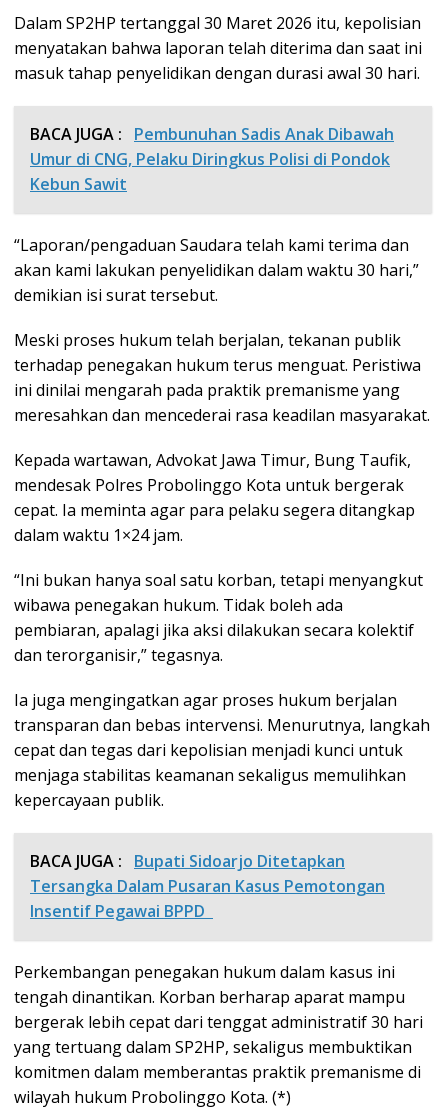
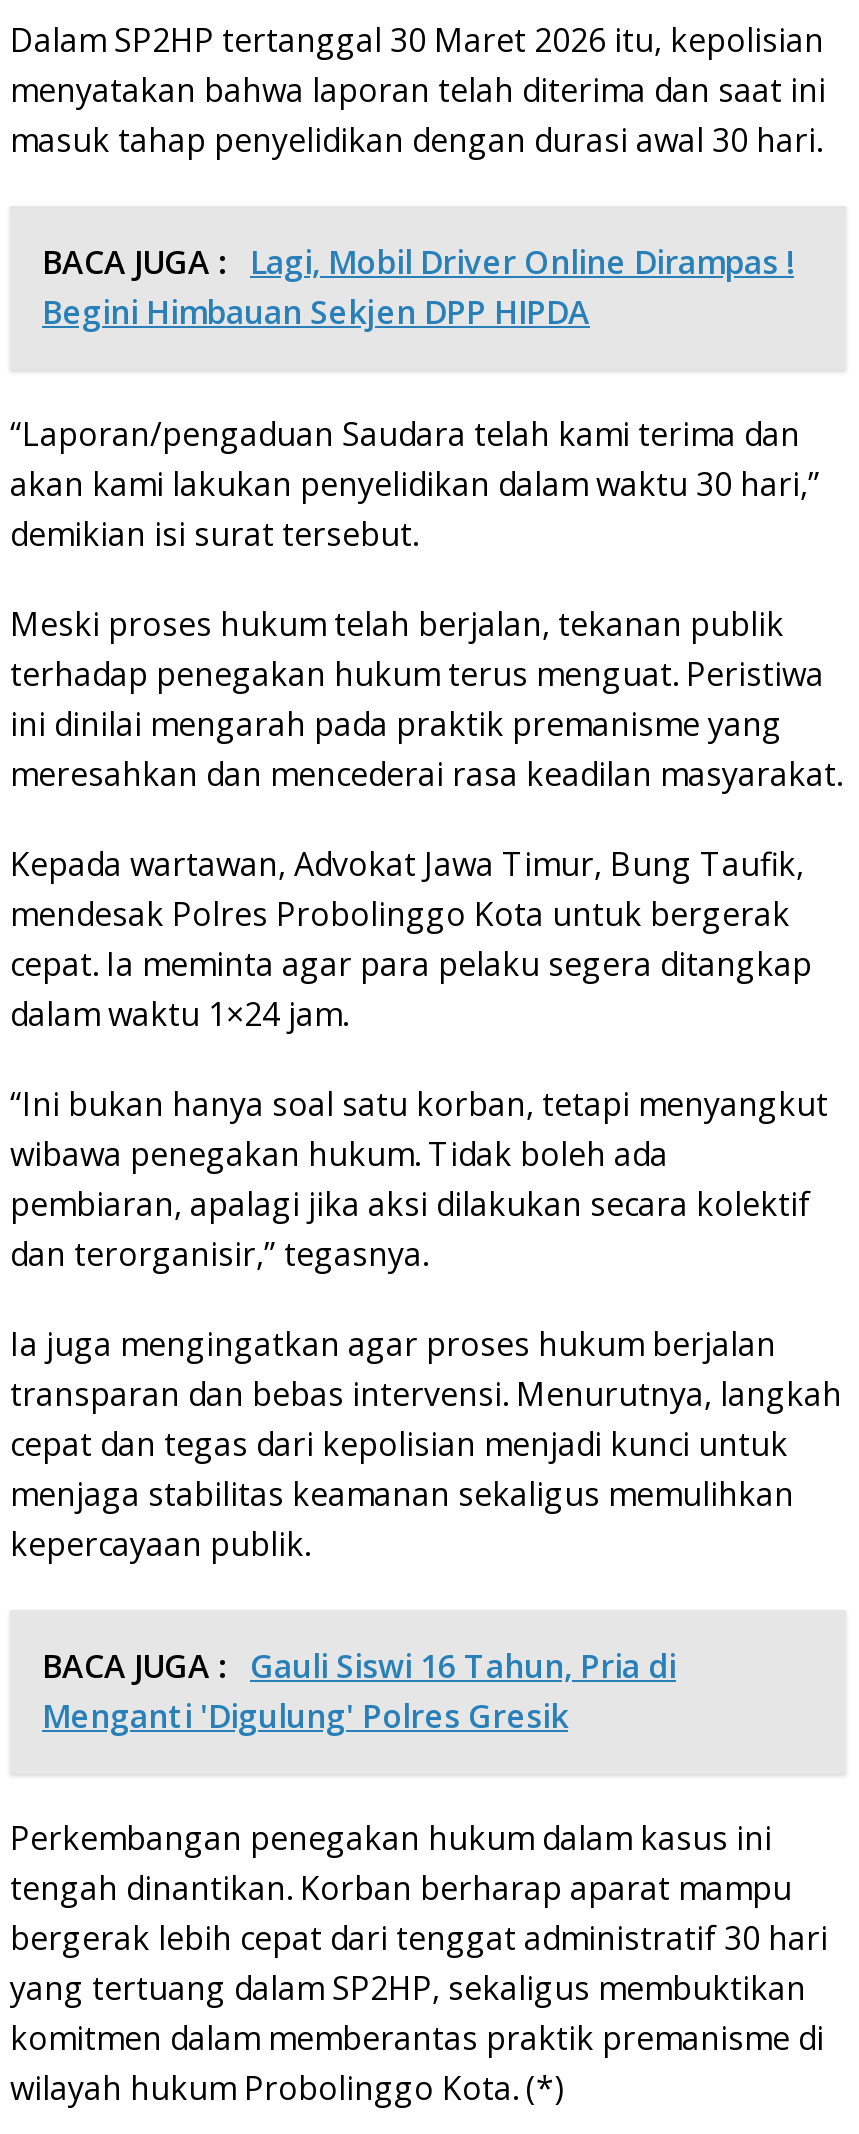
- BACA JUGA : Pembunuhan Sadis Anak Dibawah
- Umur di CNG, Pelaku Diringkus Polisi di Pondok
- Kebun Sawit
+ BACA JUGA : Lagi, Mobil Driver Online Dirampas !
+ Begini Himbauan Sekjen DPP HIPDA

- BACA JUGA : Bupati Sidoarjo Ditetapkan
- Tersangka Dalam Pusaran Kasus Pemotongan
- Insentif Pegawai BPPD
+ BACA JUGA : Gauli Siswi 16 Tahun, Pria di
+ Menganti 'Digulung' Polres Gresik
